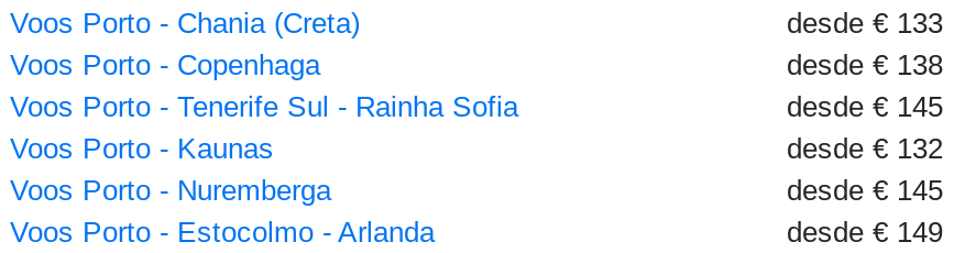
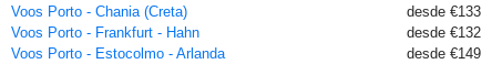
- desde € 133
- Voos Porto - Copenhaga
- desde € 138
- Voos Porto - Tenerife Sul - Rainha Sofia
- desde € 145
- Voos Porto - Kaunas
- desde € 132
- Voos Porto - Nuremberga
- desde € 145
+ desde €133
+ Voos Porto - Frankfurt - Hahn
+ desde €132

- desde € 149
+ desde €149
